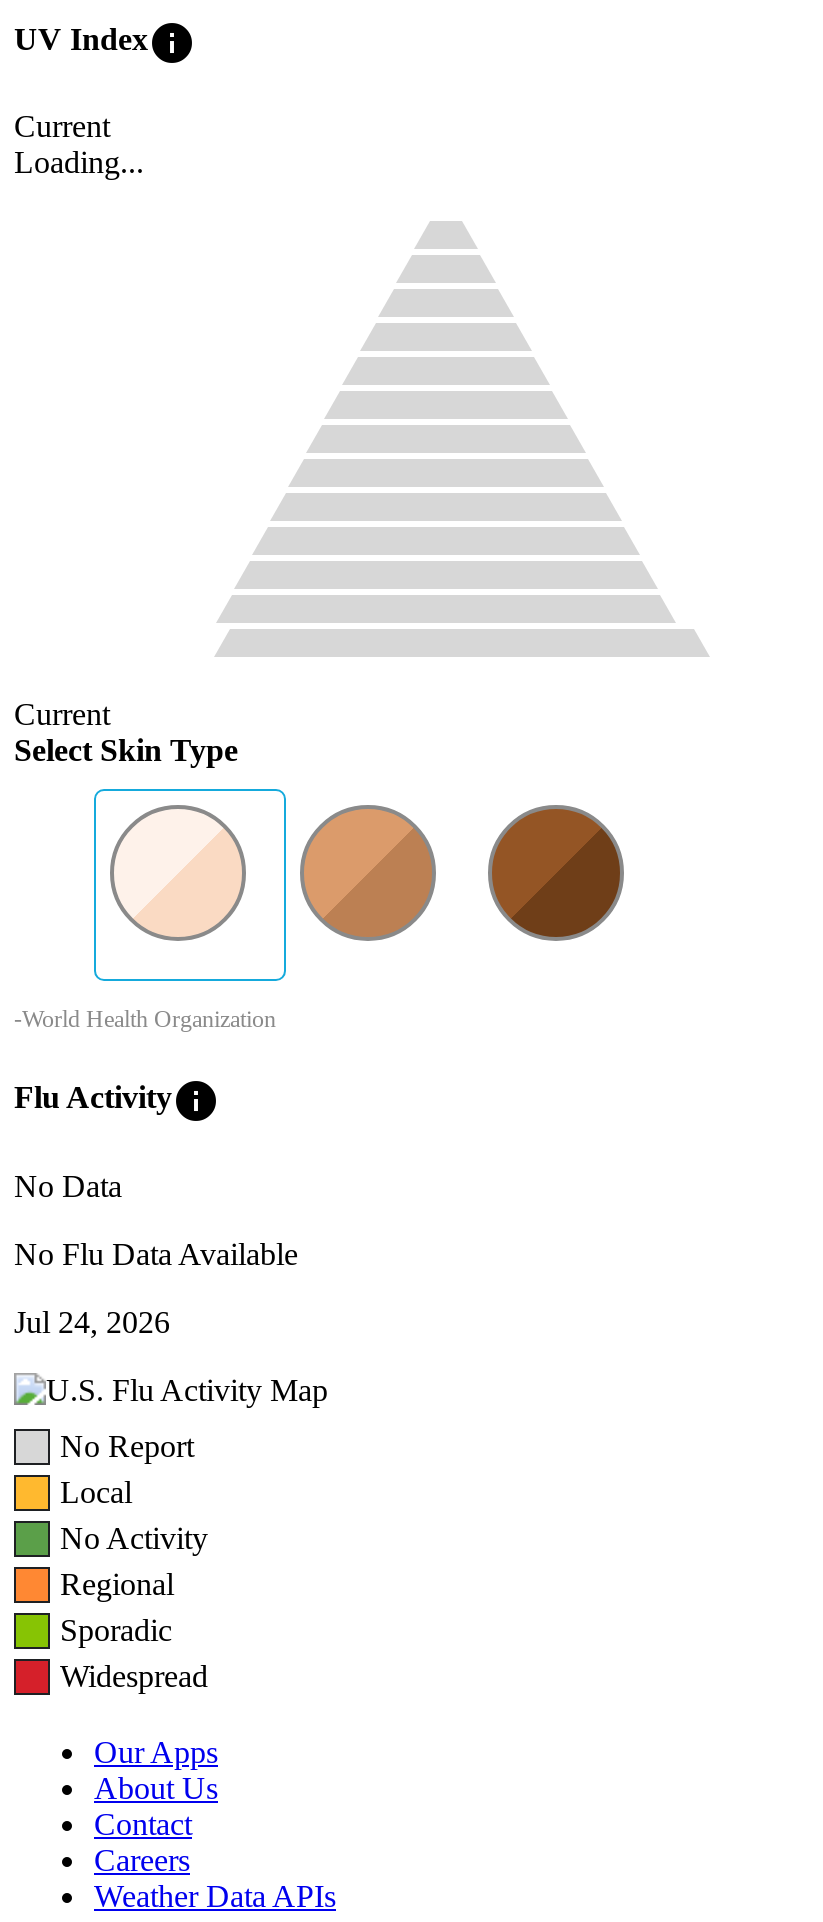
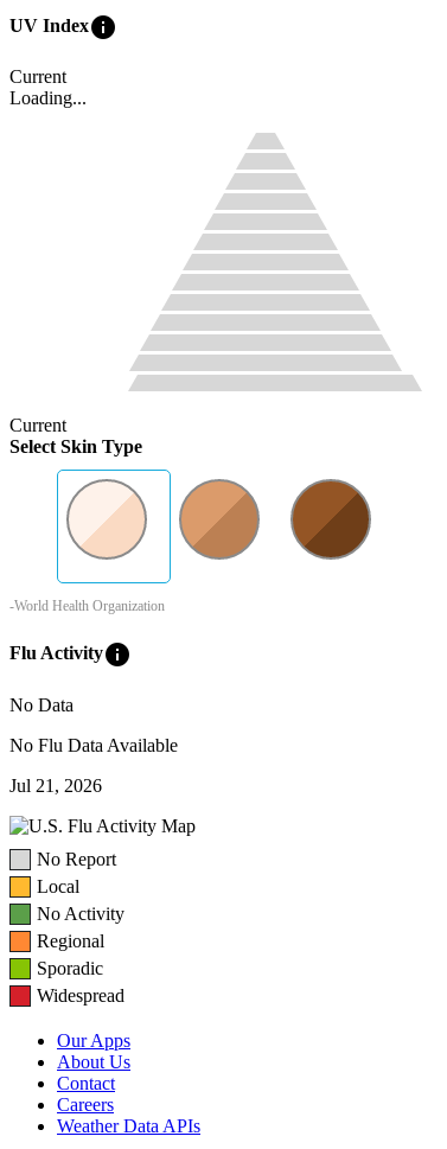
- Jul 24, 2026
+ Jul 21, 2026
